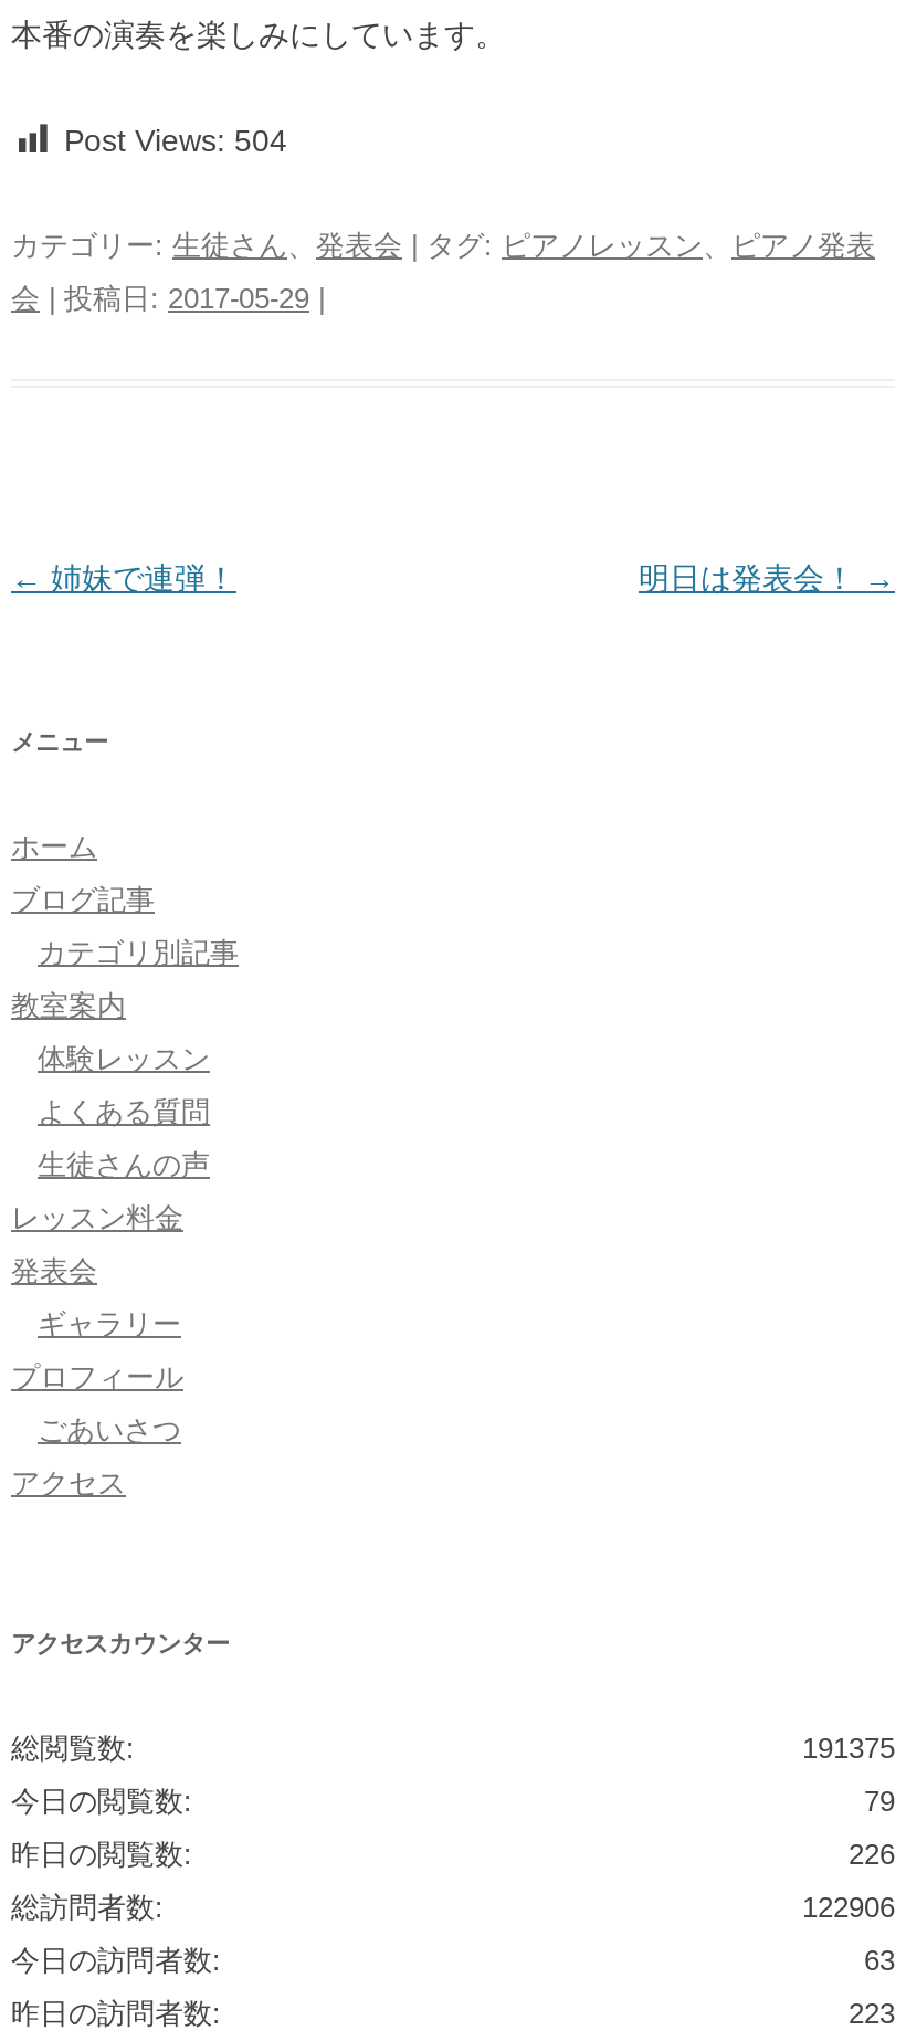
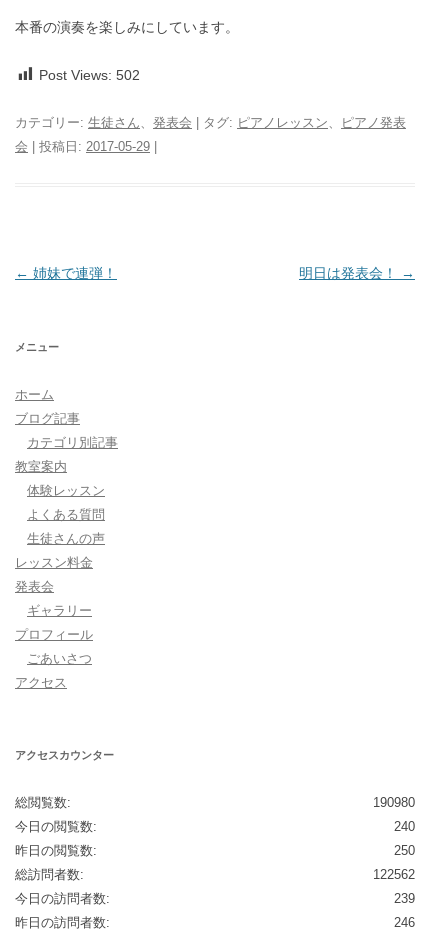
- Post Views: 504
+ Post Views: 502

- 191375
+ 190980

- 79
+ 240

- 226
+ 250

- 122906
+ 122562

- 63
+ 239

- 223
+ 246
